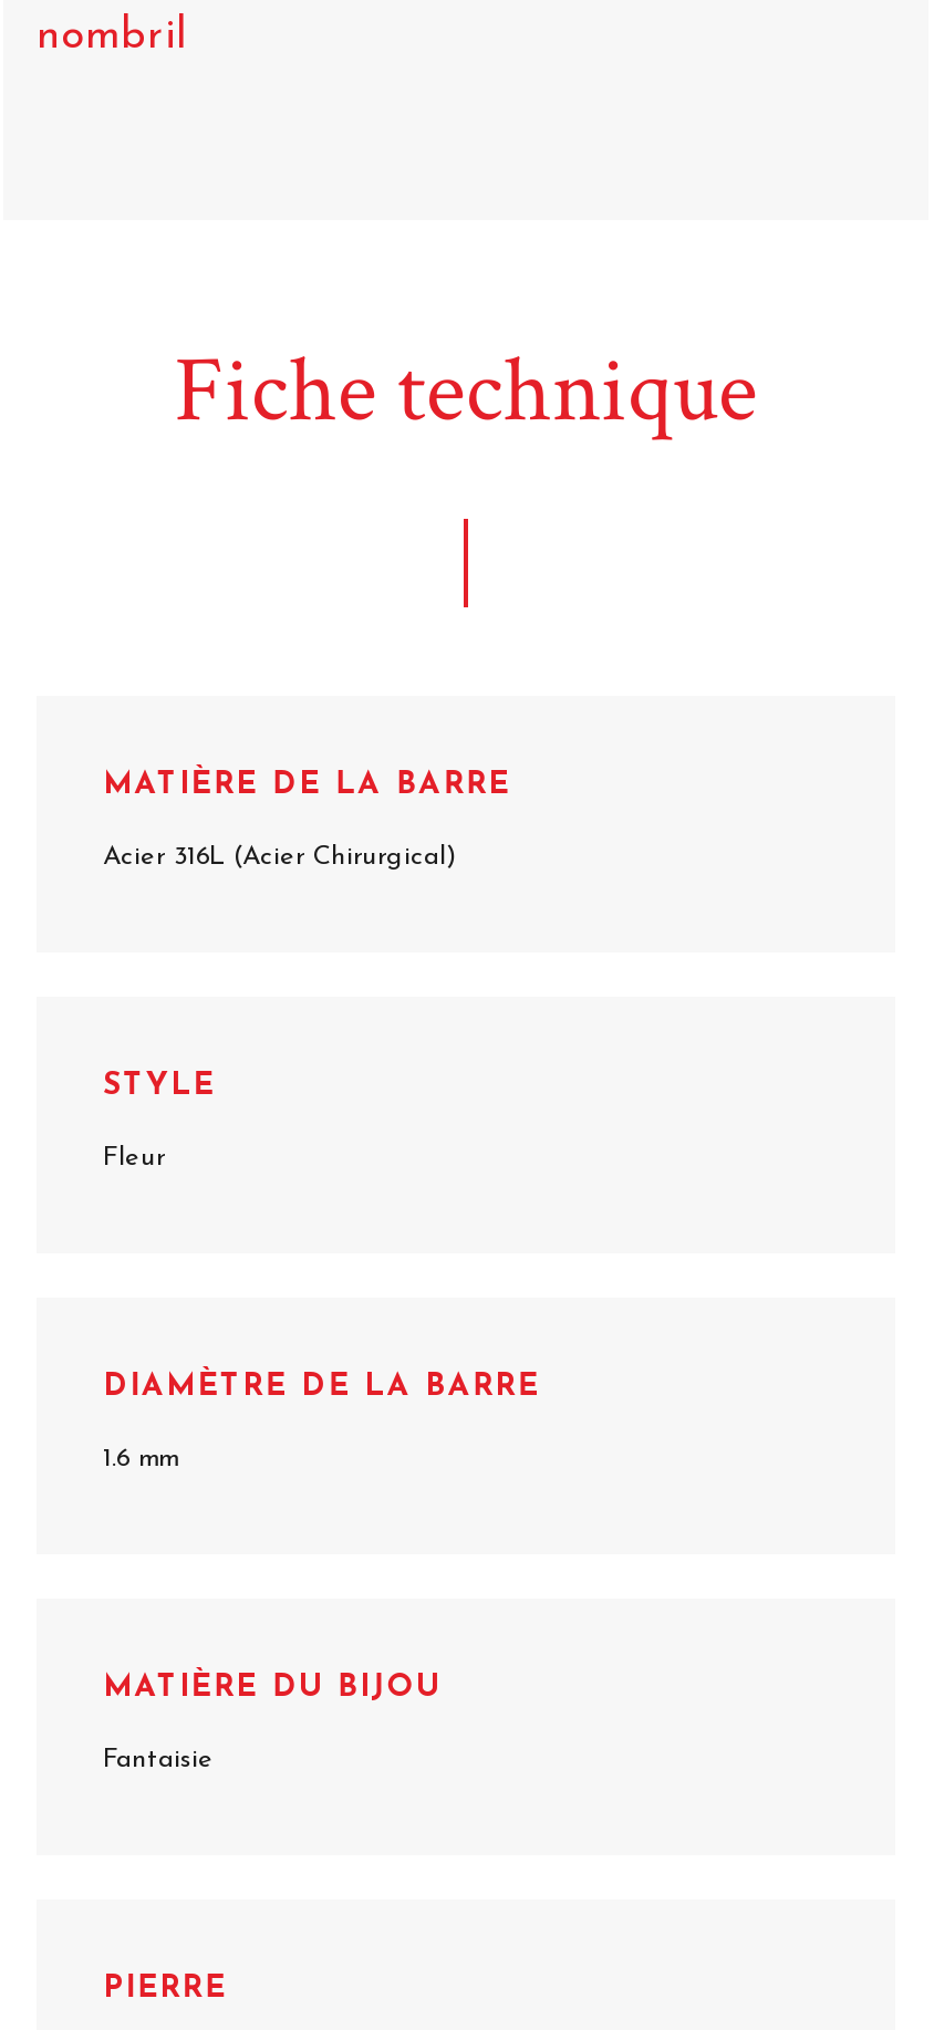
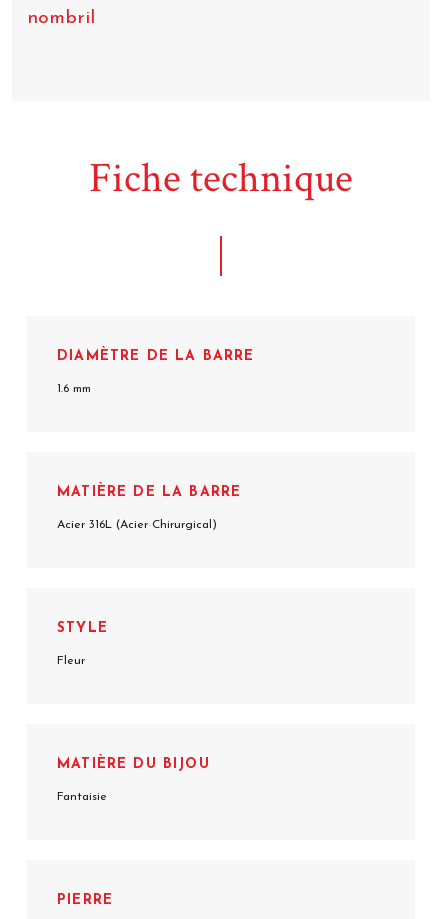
moved down: MATIÈRE DE LA BARRE | Acier 316L (Acier Chirurgical) | STYLE | Fleur

moved up: DIAMÈTRE DE LA BARRE | 1.6 mm
